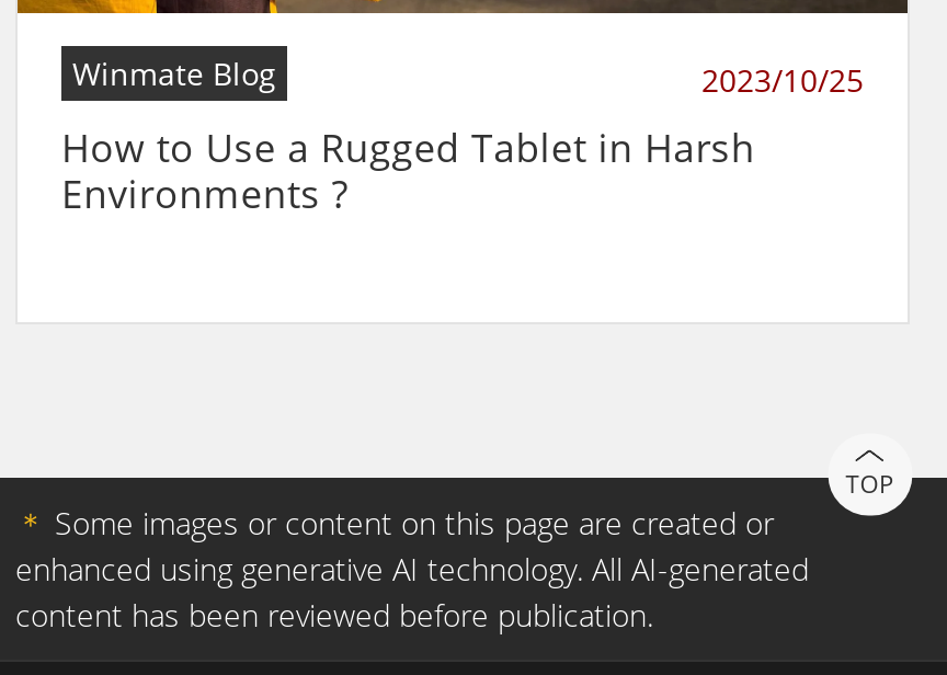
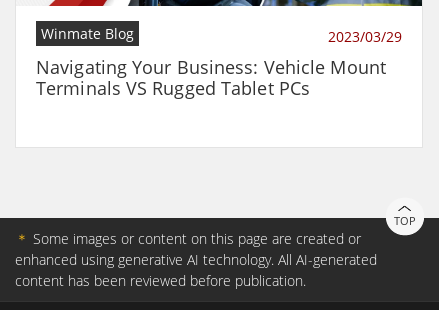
- 2023/10/25
- How to Use a Rugged Tablet in Harsh
- Environments ?
+ 2023/03/29
+ Navigating Your Business: Vehicle Mount
+ Terminals VS Rugged Tablet PCs
